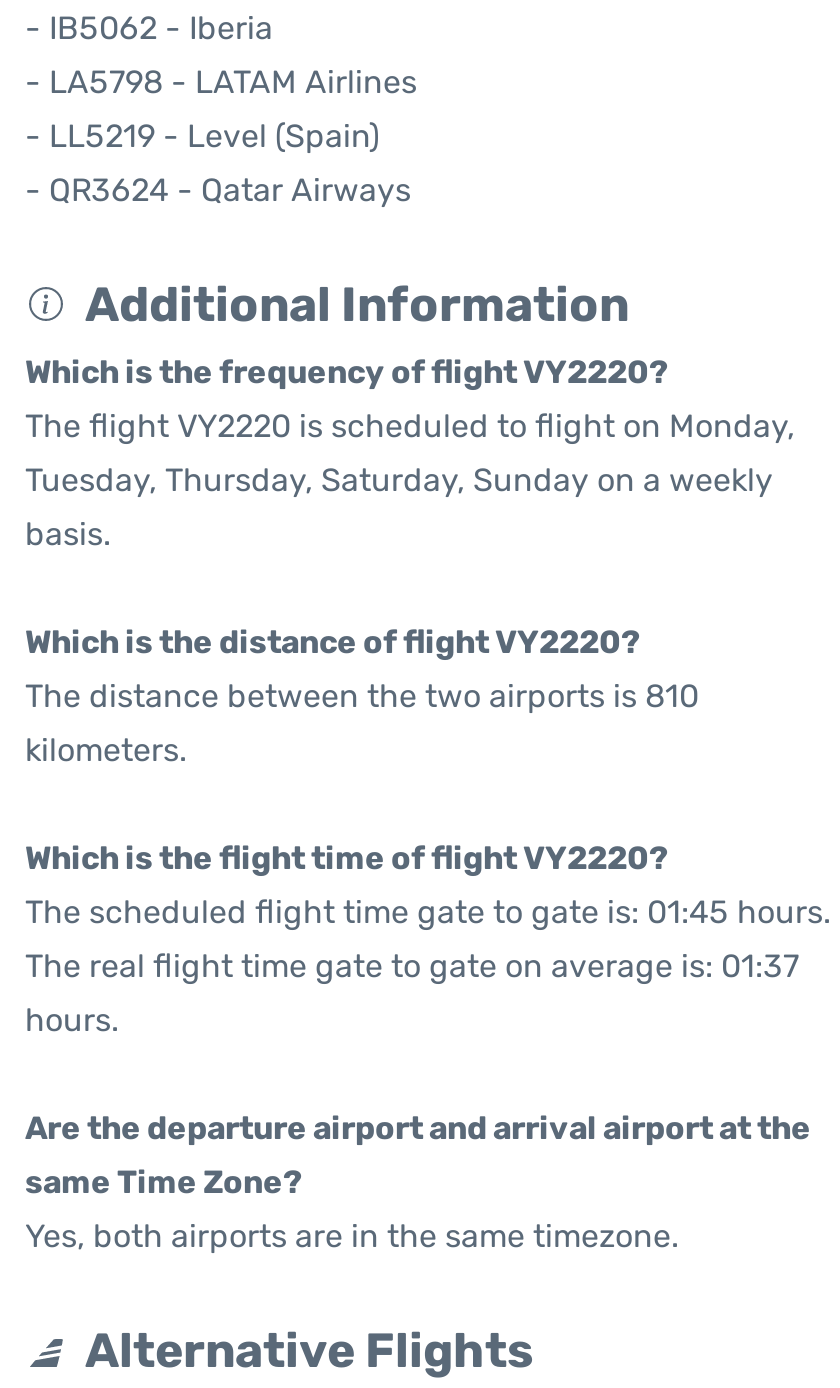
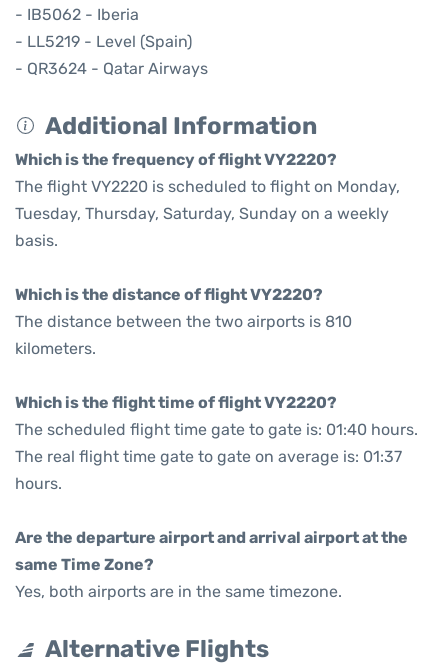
- - LA5798 - LATAM Airlines

- The scheduled flight time gate to gate is: 01:45 hours.
+ The scheduled flight time gate to gate is: 01:40 hours.
